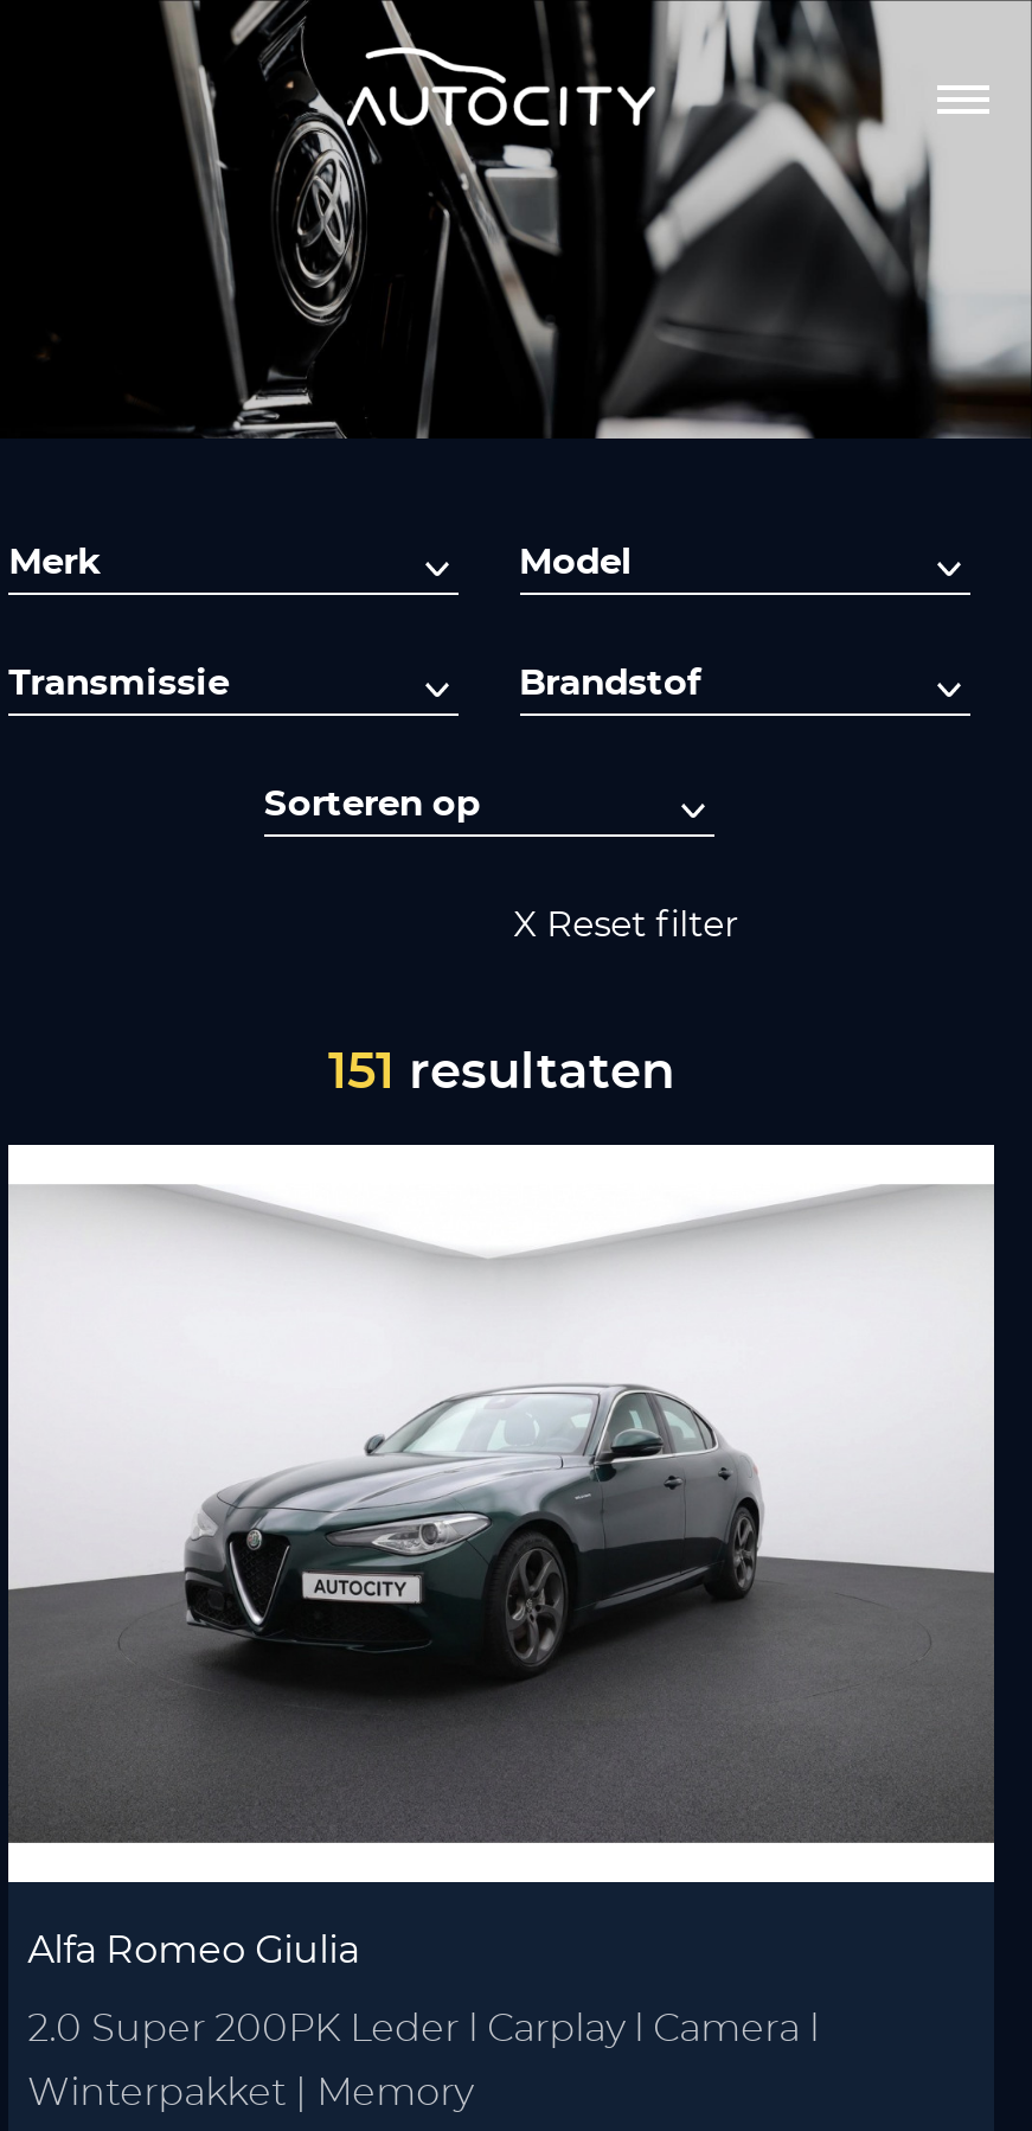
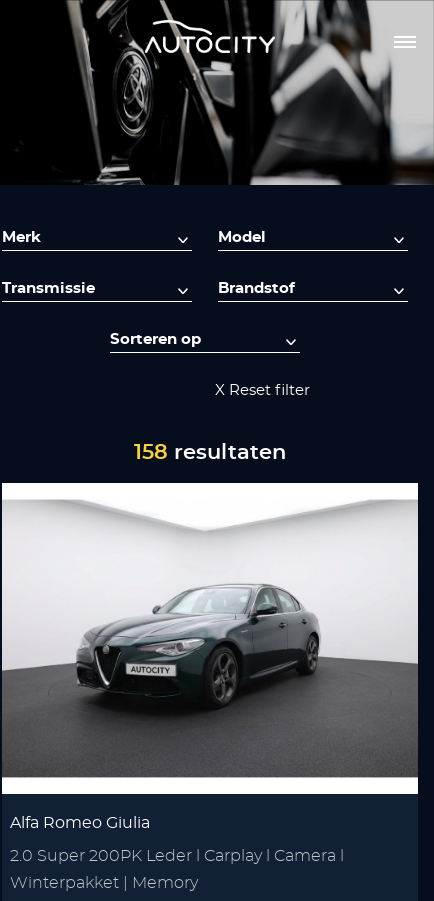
- 151 resultaten
+ 158 resultaten
